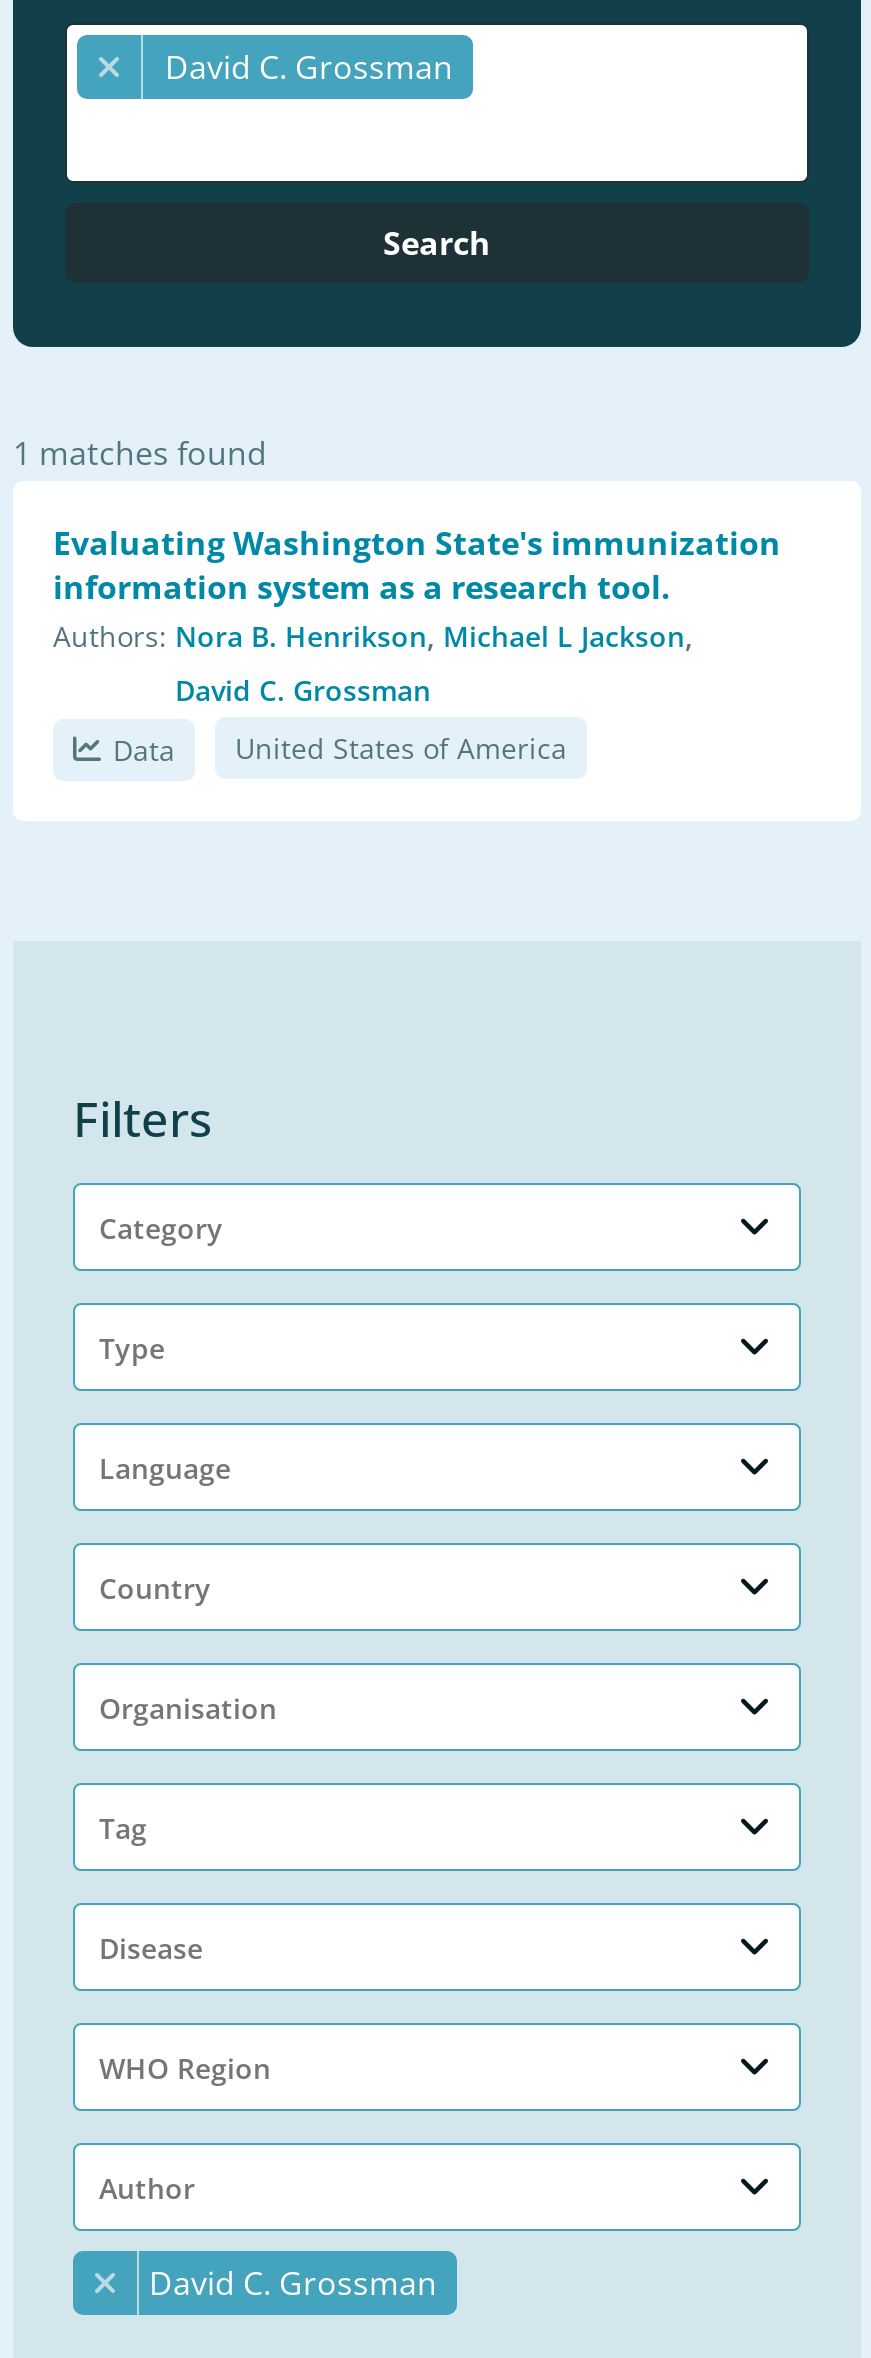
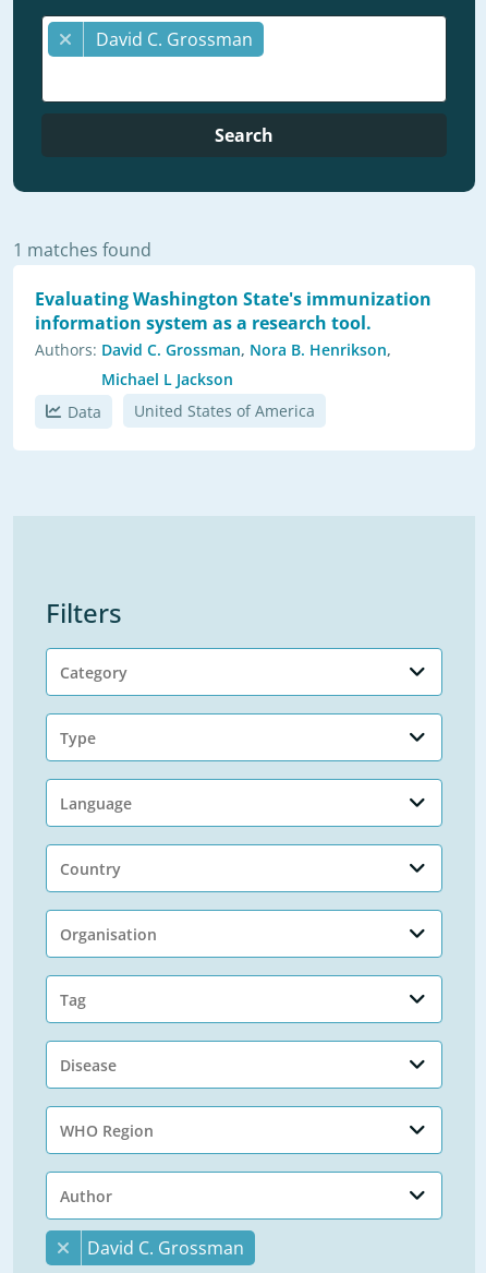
- Authors: Nora B. Henrikson Michael L Jackson
- David C. Grossman
+ Authors: David C. Grossman Nora B. Henrikson
+ Michael L Jackson
